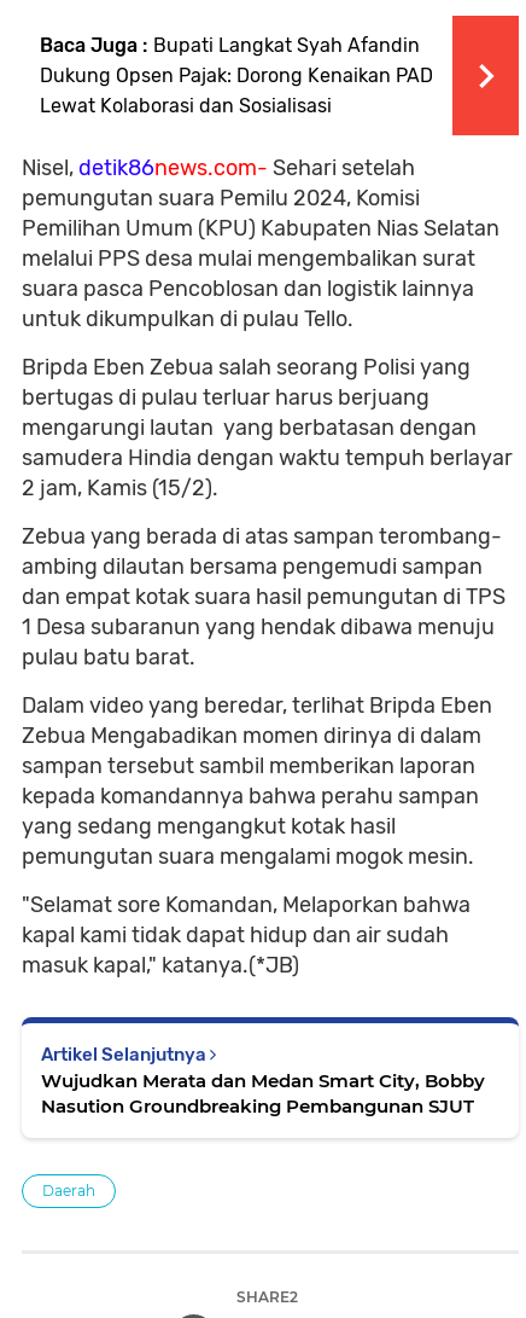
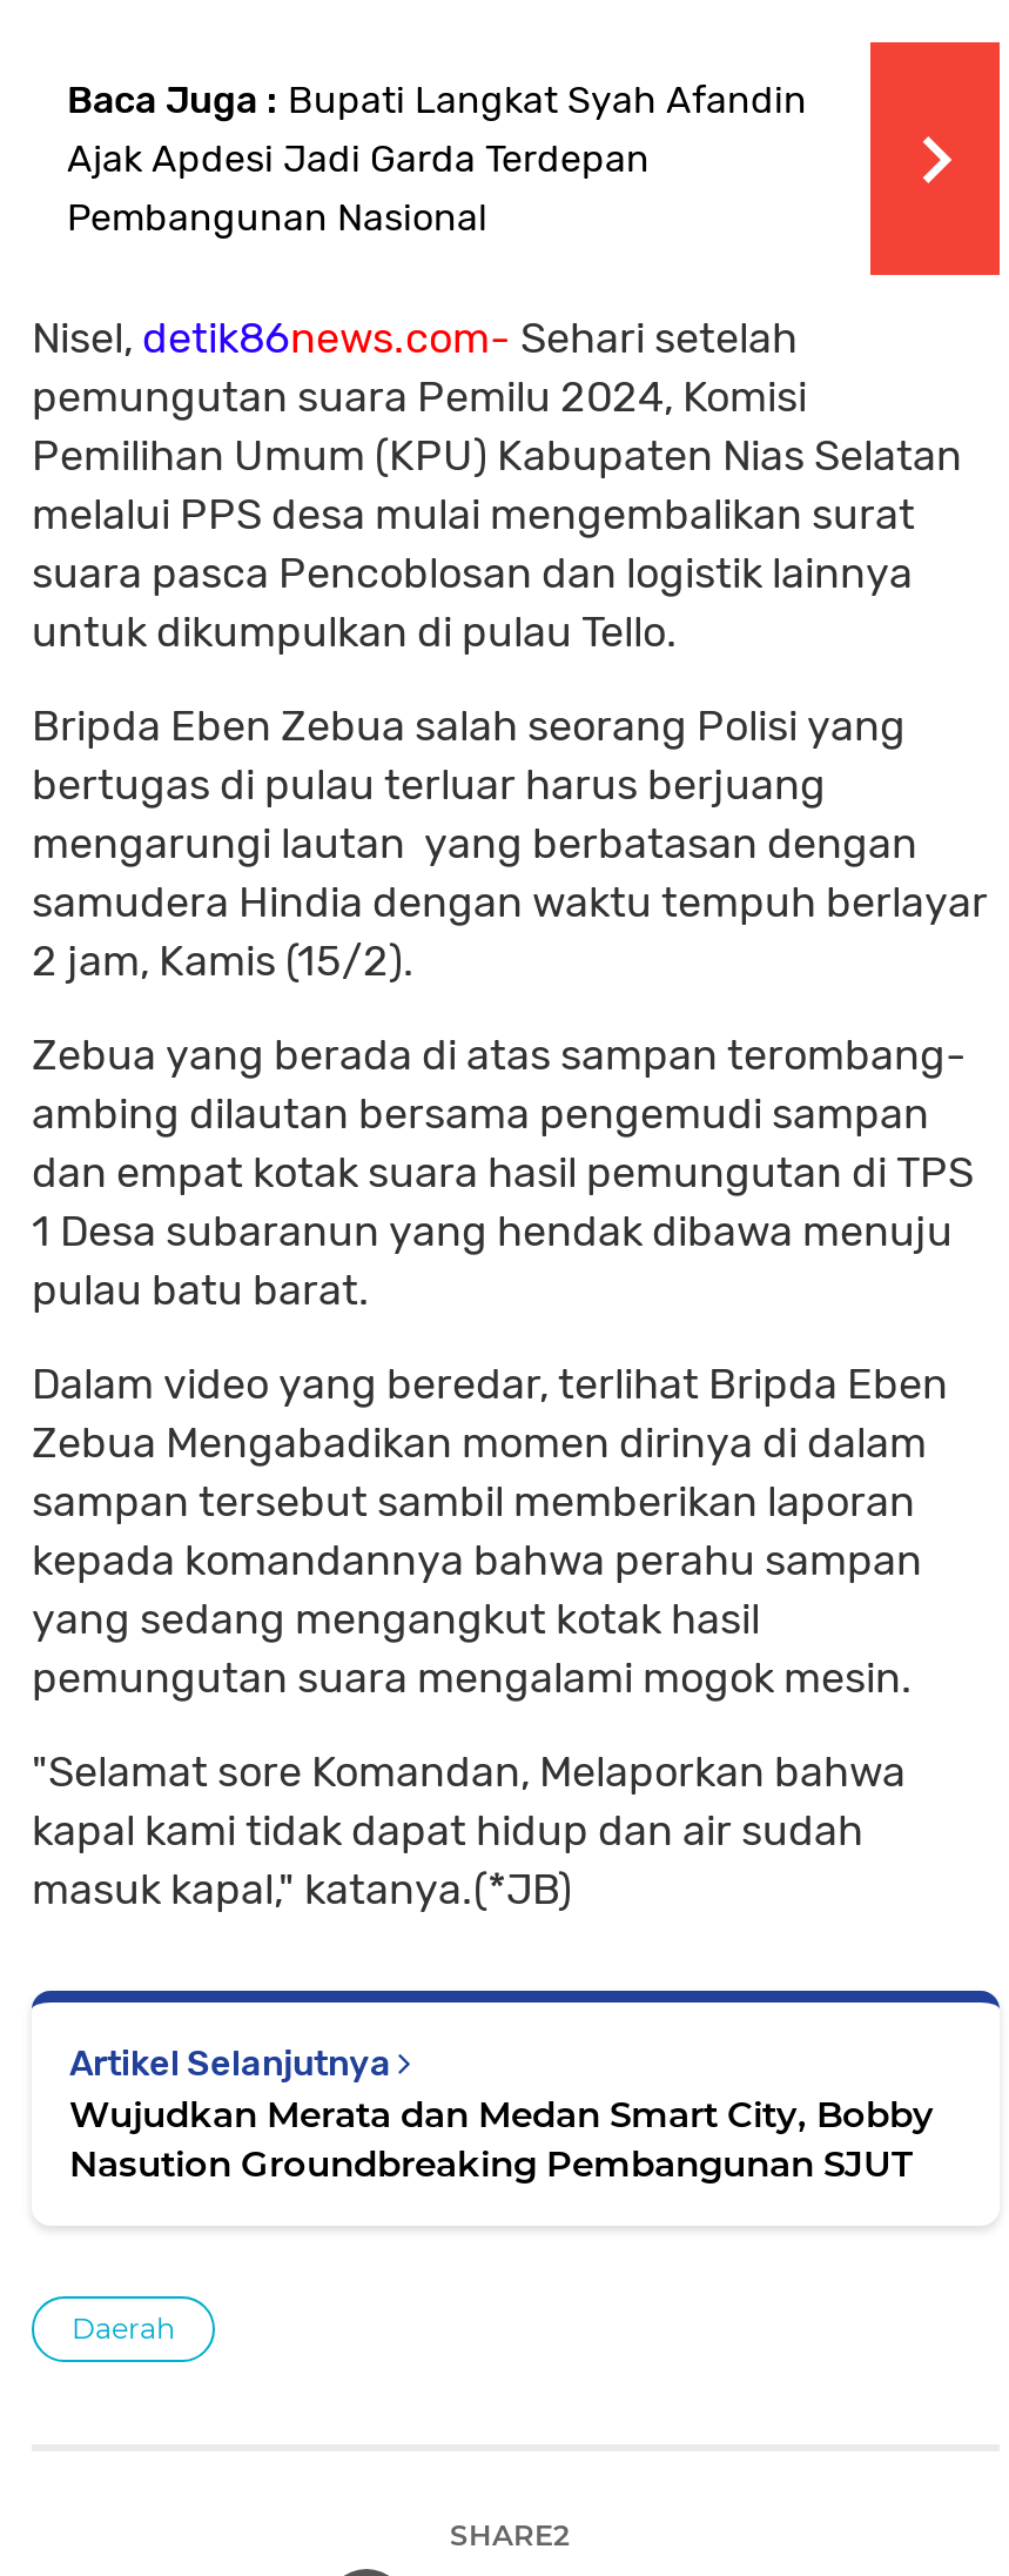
- Dukung Opsen Pajak: Dorong Kenaikan PAD
- Lewat Kolaborasi dan Sosialisasi
+ Ajak Apdesi Jadi Garda Terdepan
+ Pembangunan Nasional
